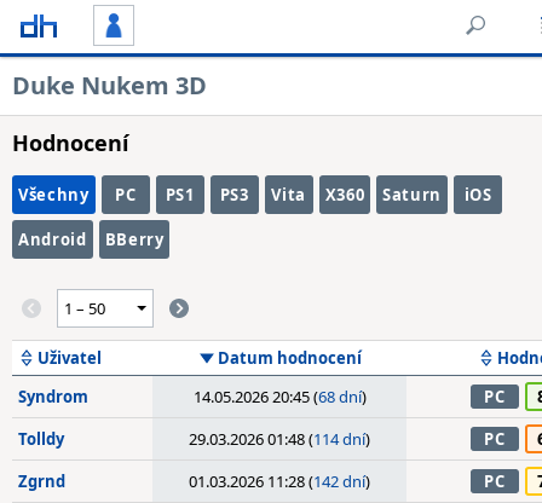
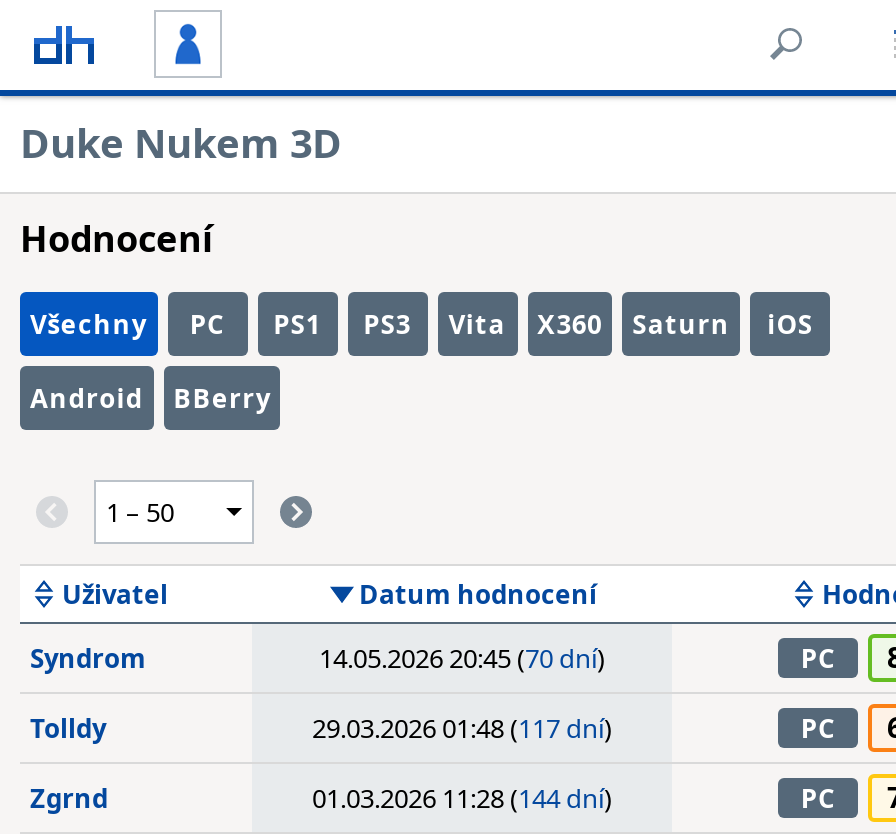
- 14.05.2026 20:45 (68 dní)
+ 14.05.2026 20:45 (70 dní)

- 29.03.2026 01:48 (114 dní)
+ 29.03.2026 01:48 (117 dní)

- 01.03.2026 11:28 (142 dní)
+ 01.03.2026 11:28 (144 dní)
